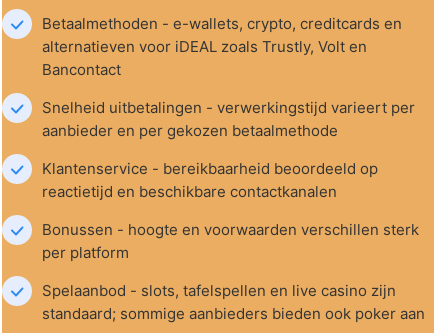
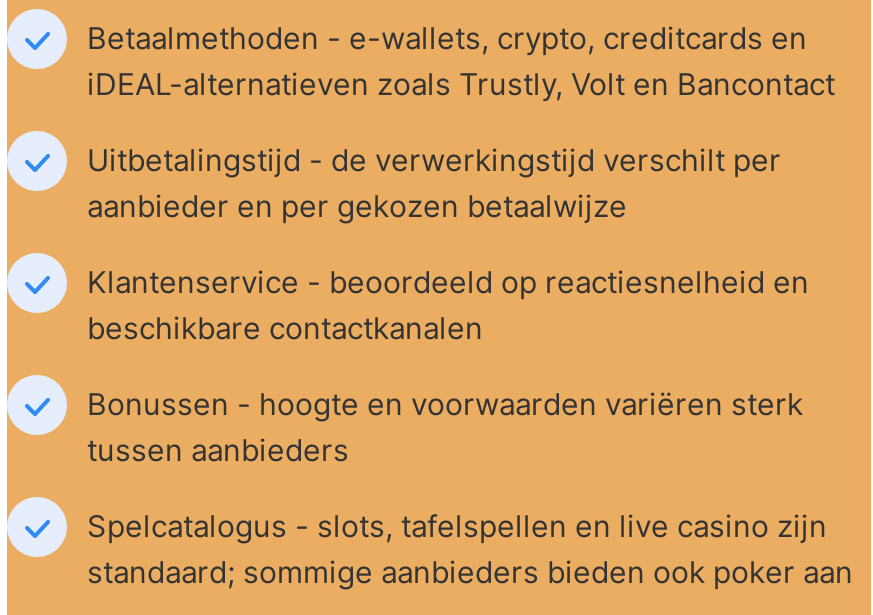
- alternatieven voor iDEAL zoals Trustly, Volt en
- Bancontact
+ iDEAL-alternatieven zoals Trustly, Volt en Bancontact

- Snelheid uitbetalingen - verwerkingstijd varieert per
- aanbieder en per gekozen betaalmethode
+ Uitbetalingstijd - de verwerkingstijd verschilt per
+ aanbieder en per gekozen betaalwijze

- Klantenservice - bereikbaarheid beoordeeld op
- reactietijd en beschikbare contactkanalen
+ Klantenservice - beoordeeld op reactiesnelheid en
+ beschikbare contactkanalen

- Bonussen - hoogte en voorwaarden verschillen sterk
- per platform
+ Bonussen - hoogte en voorwaarden variëren sterk
+ tussen aanbieders

- Spelaanbod - slots, tafelspellen en live casino zijn
+ Spelcatalogus - slots, tafelspellen en live casino zijn
